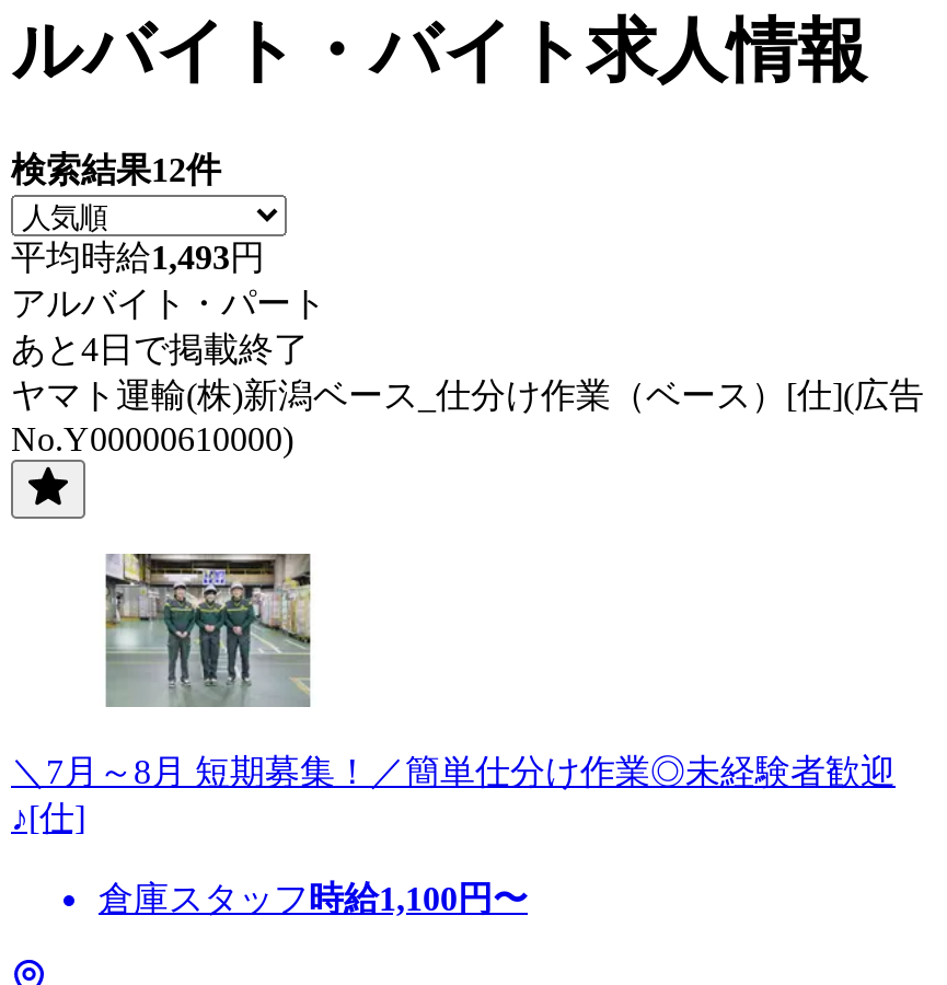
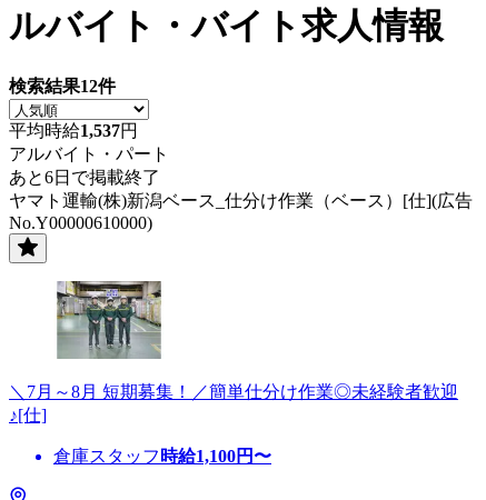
- 平均時給1,493円
+ 平均時給1,537円

- あと4日で掲載終了
+ あと6日で掲載終了
